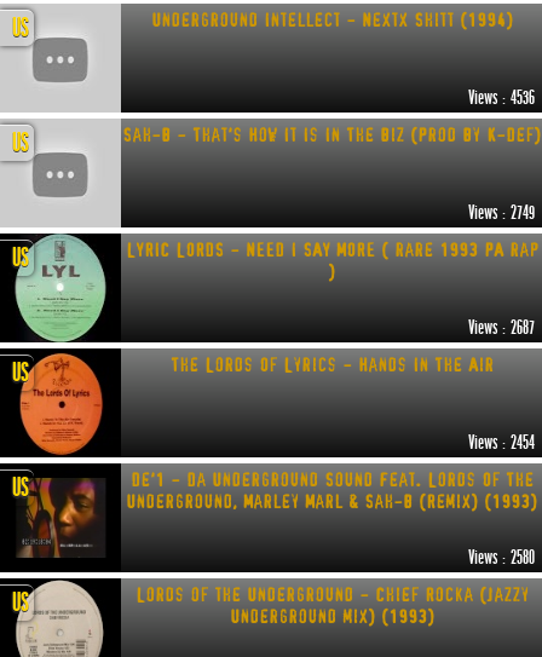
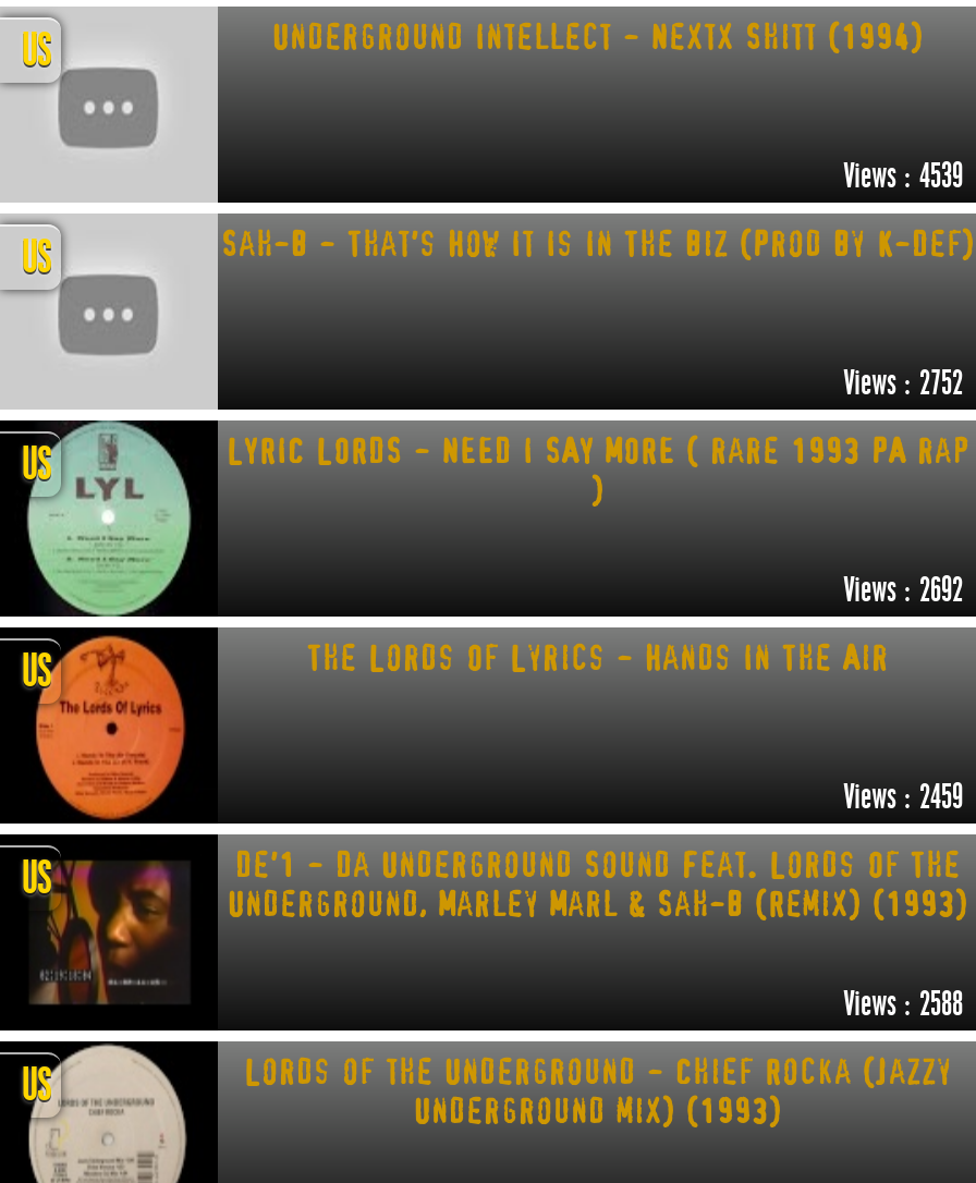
- Views : 4536
+ Views : 4539

- Views : 2749
+ Views : 2752

- Views : 2687
+ Views : 2692

- Views : 2454
+ Views : 2459

- Views : 2580
+ Views : 2588
